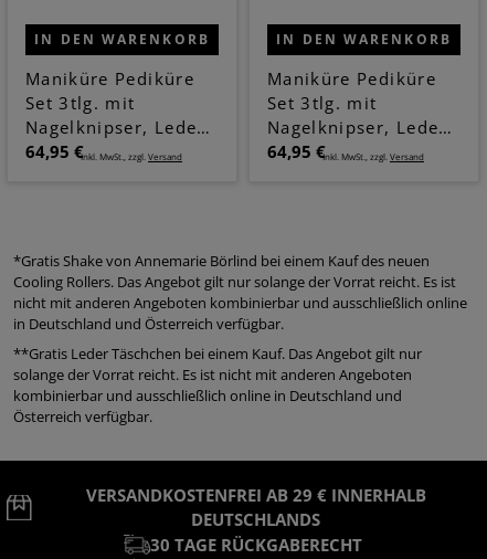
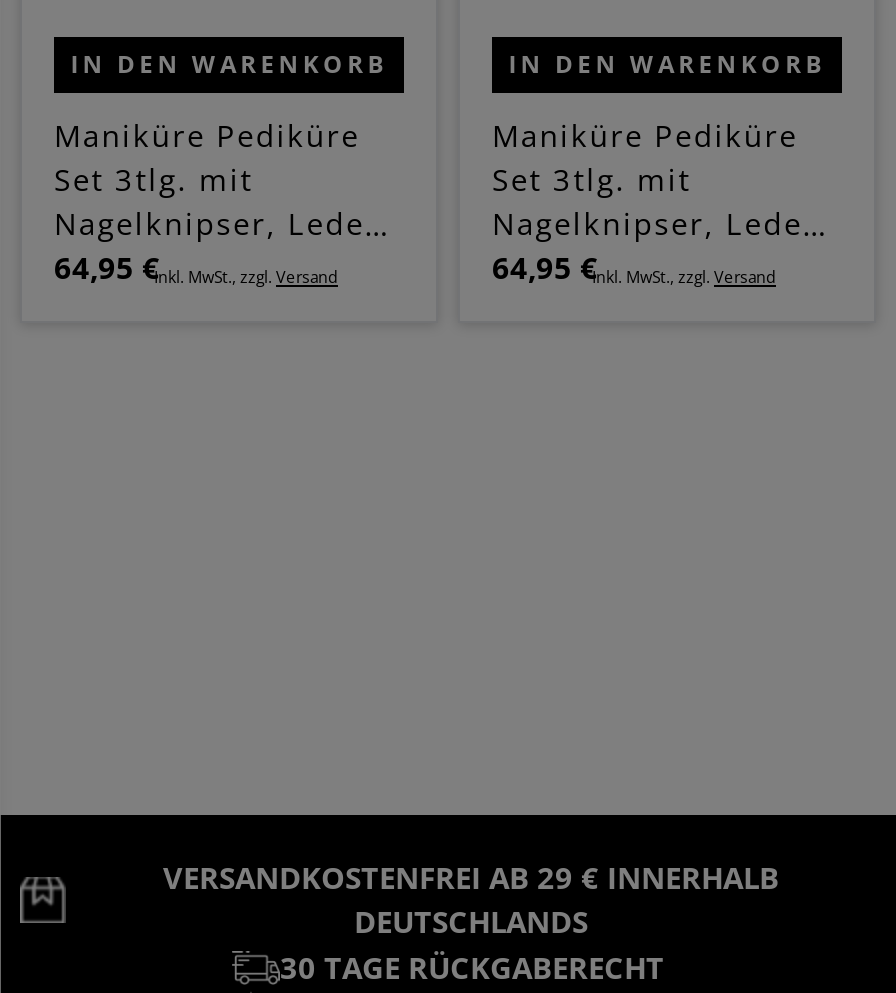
- *Gratis Shake von Annemarie Börlind bei einem Kauf des neuen
- Cooling Rollers. Das Angebot gilt nur solange der Vorrat reicht. Es ist
- nicht mit anderen Angeboten kombinierbar und ausschließlich online
- in Deutschland und Österreich verfügbar.
- **Gratis Leder Täschchen bei einem Kauf. Das Angebot gilt nur
- solange der Vorrat reicht. Es ist nicht mit anderen Angeboten
- kombinierbar und ausschließlich online in Deutschland und
- Österreich verfügbar.
